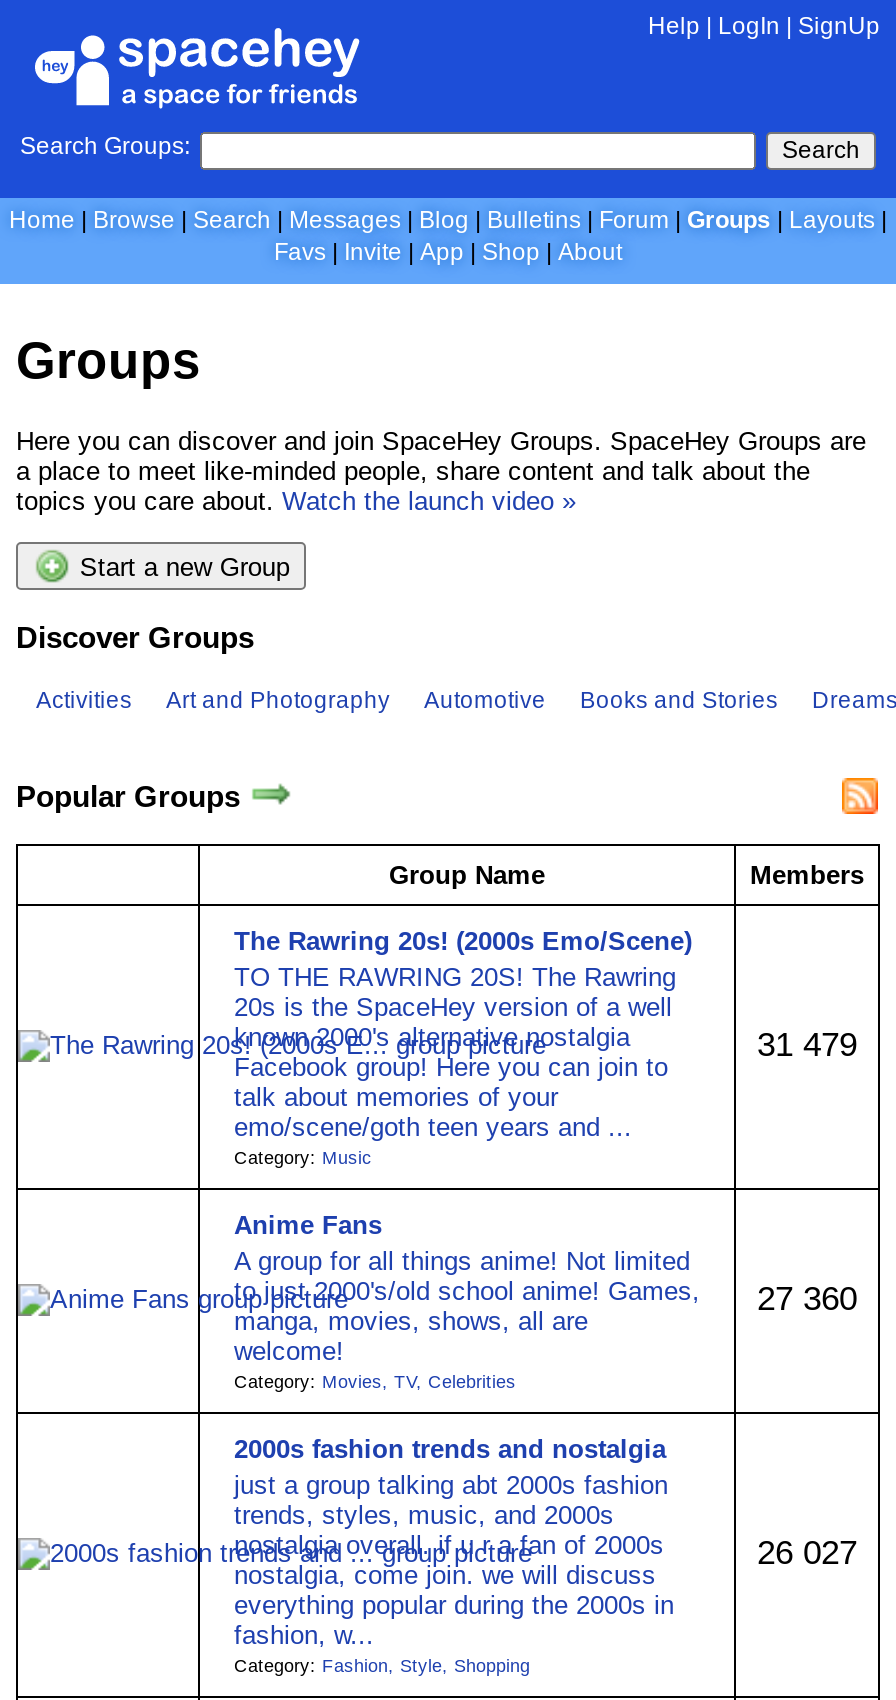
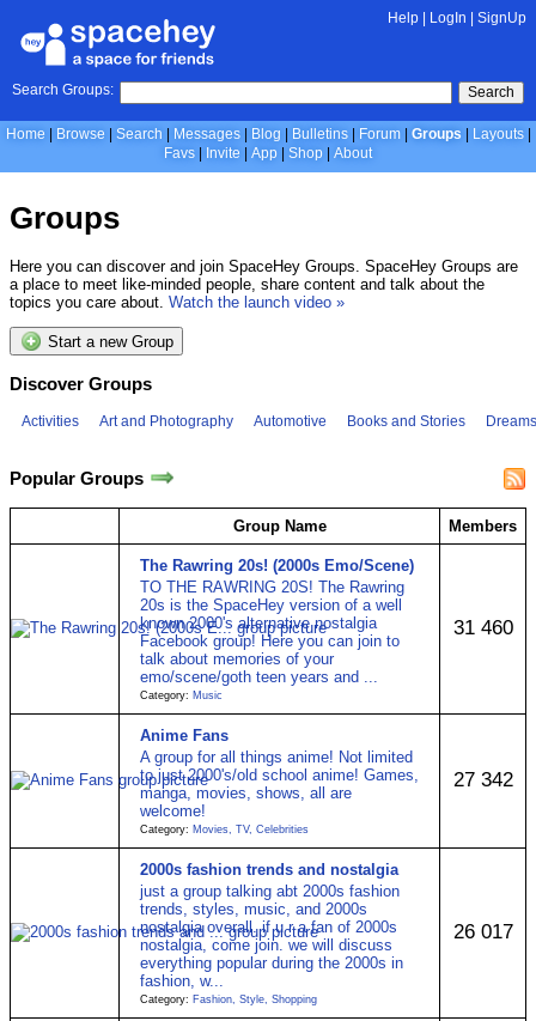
- 31 479
+ 31 460

- 27 360
+ 27 342

- 26 027
+ 26 017
